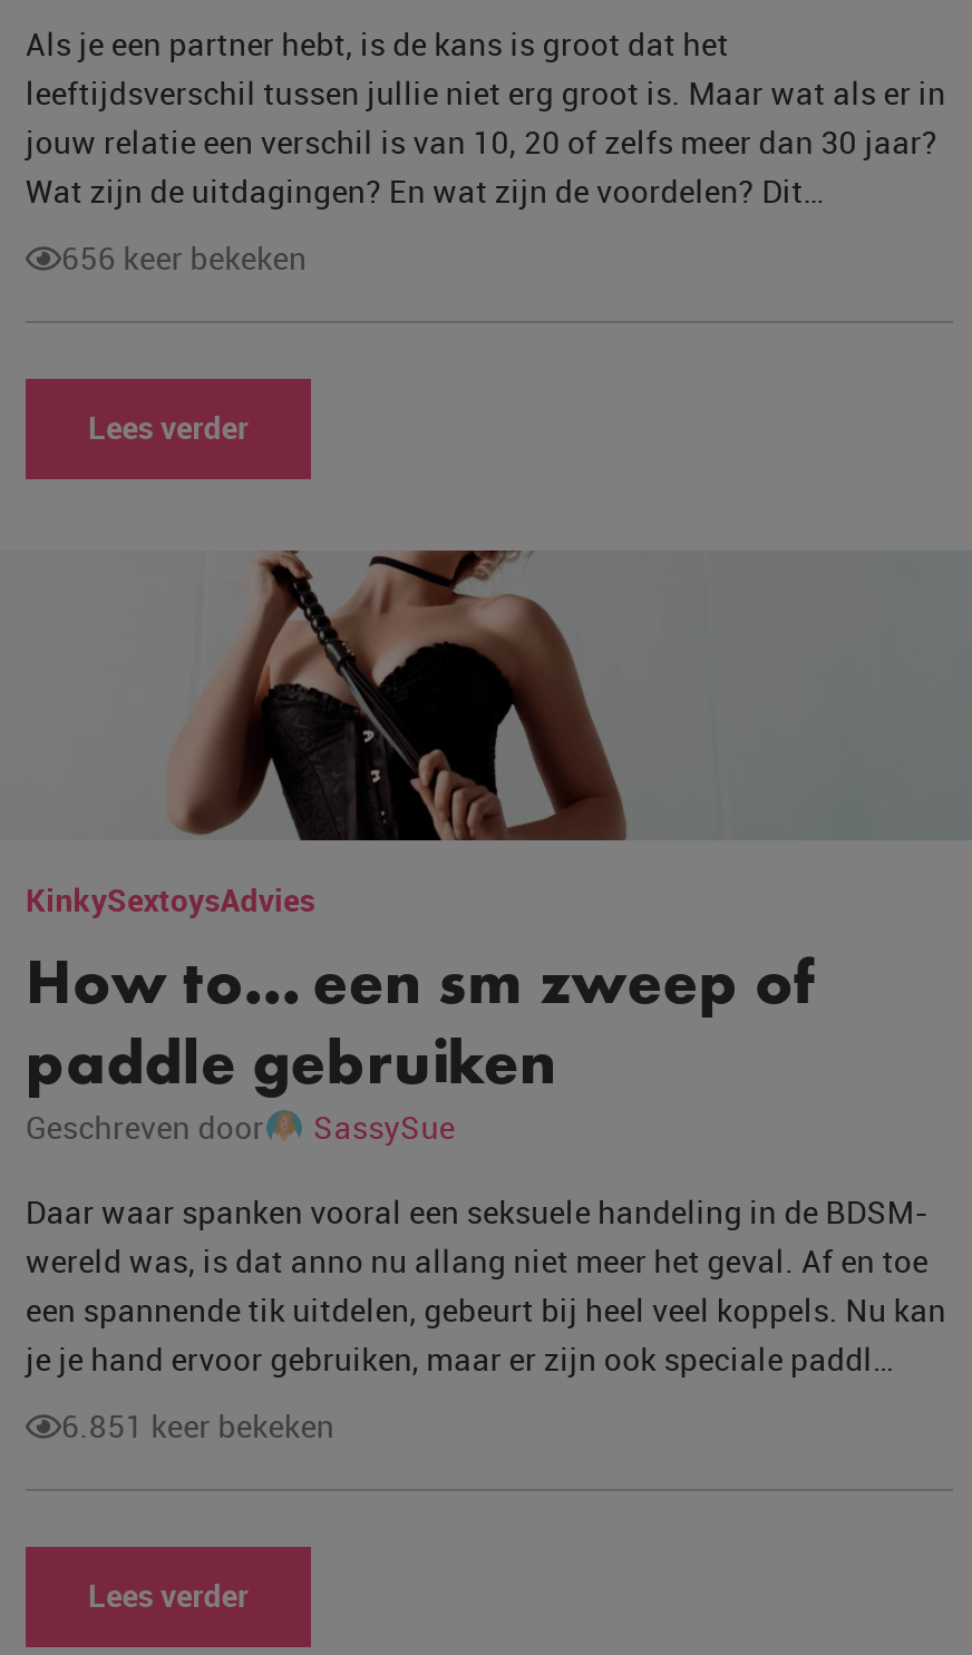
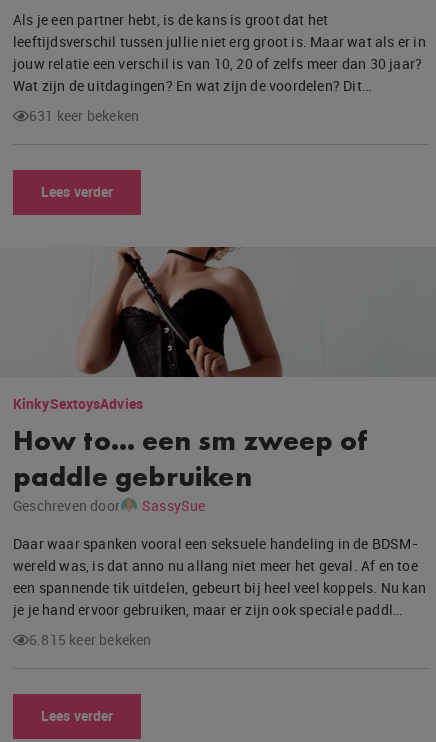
- 656 keer bekeken
+ 631 keer bekeken

- 6.851 keer bekeken
+ 6.815 keer bekeken
